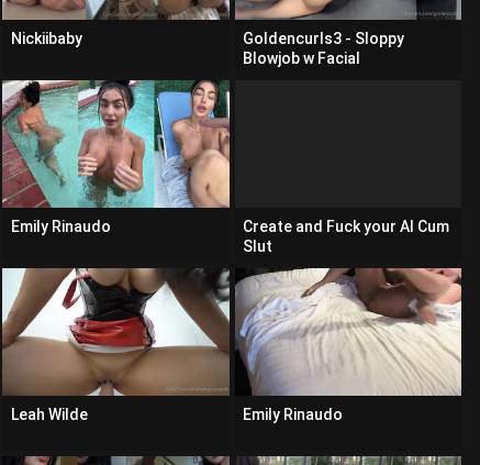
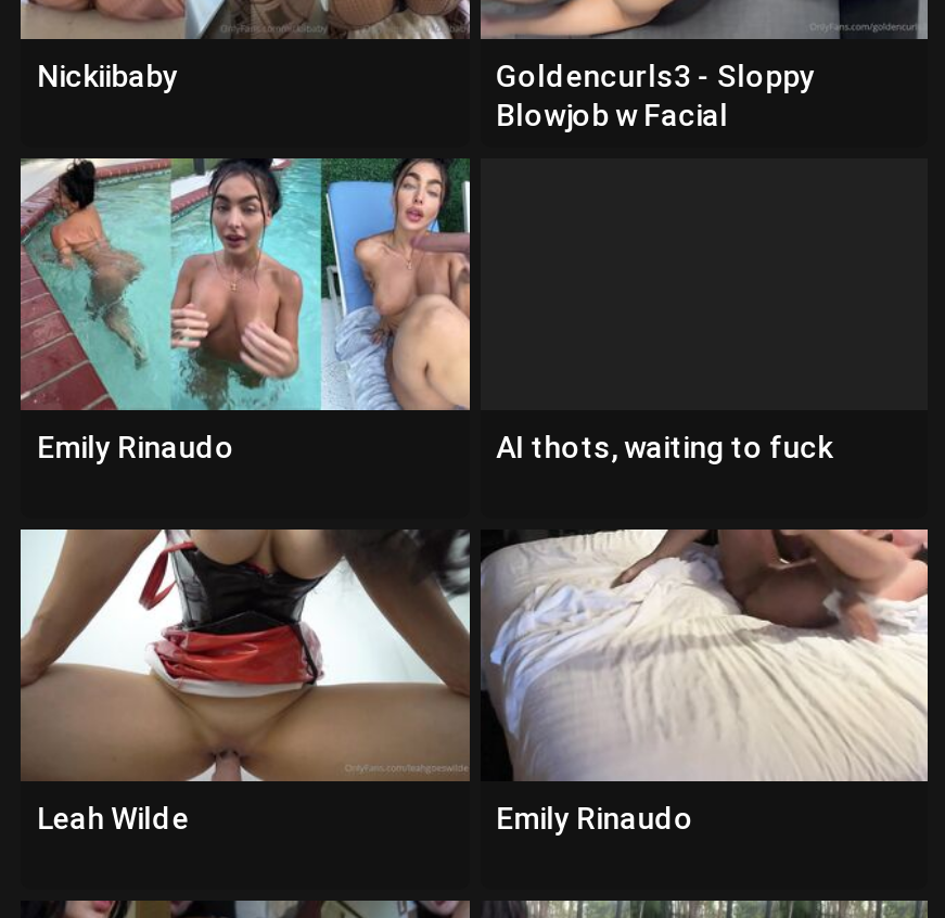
- Create and Fuck your AI Cum
- Slut
+ AI thots, waiting to fuck
